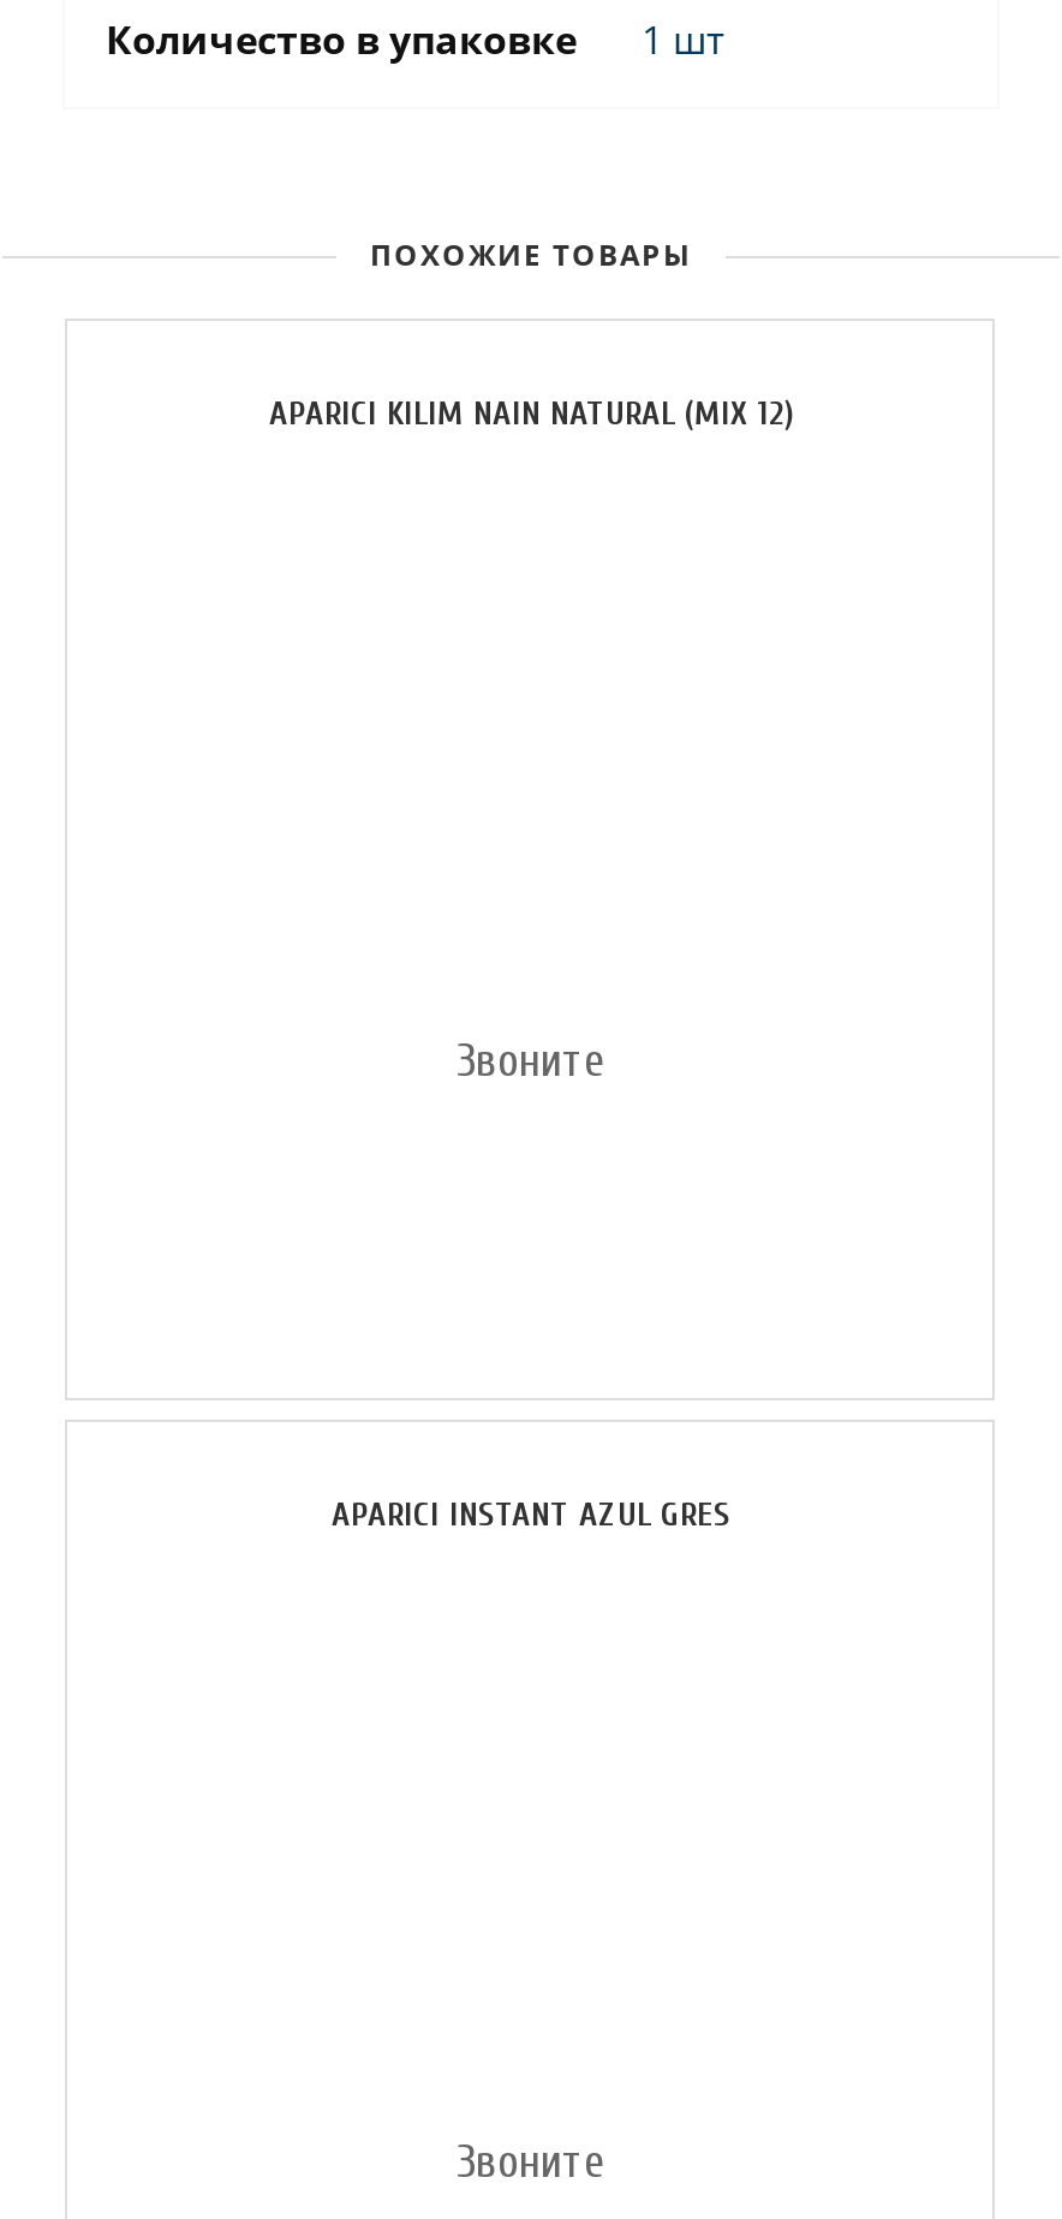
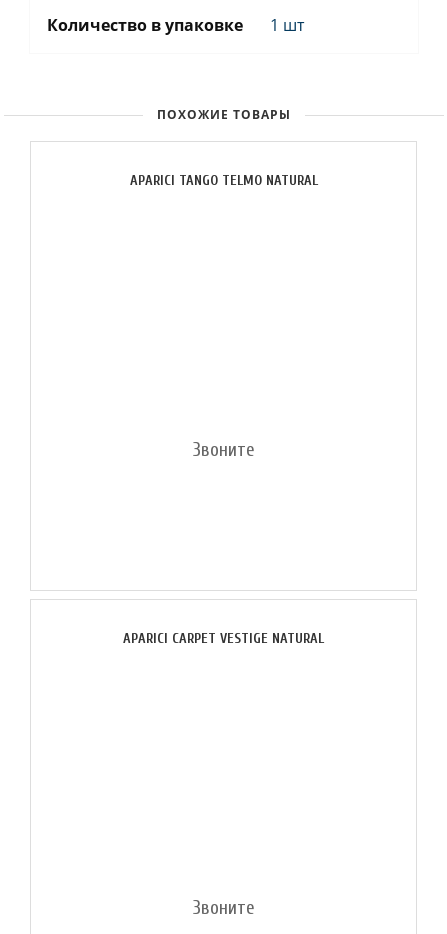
- APARICI KILIM NAIN NATURAL (MIX 12)
+ APARICI TANGO TELMO NATURAL

- APARICI INSTANT AZUL GRES
+ APARICI CARPET VESTIGE NATURAL
